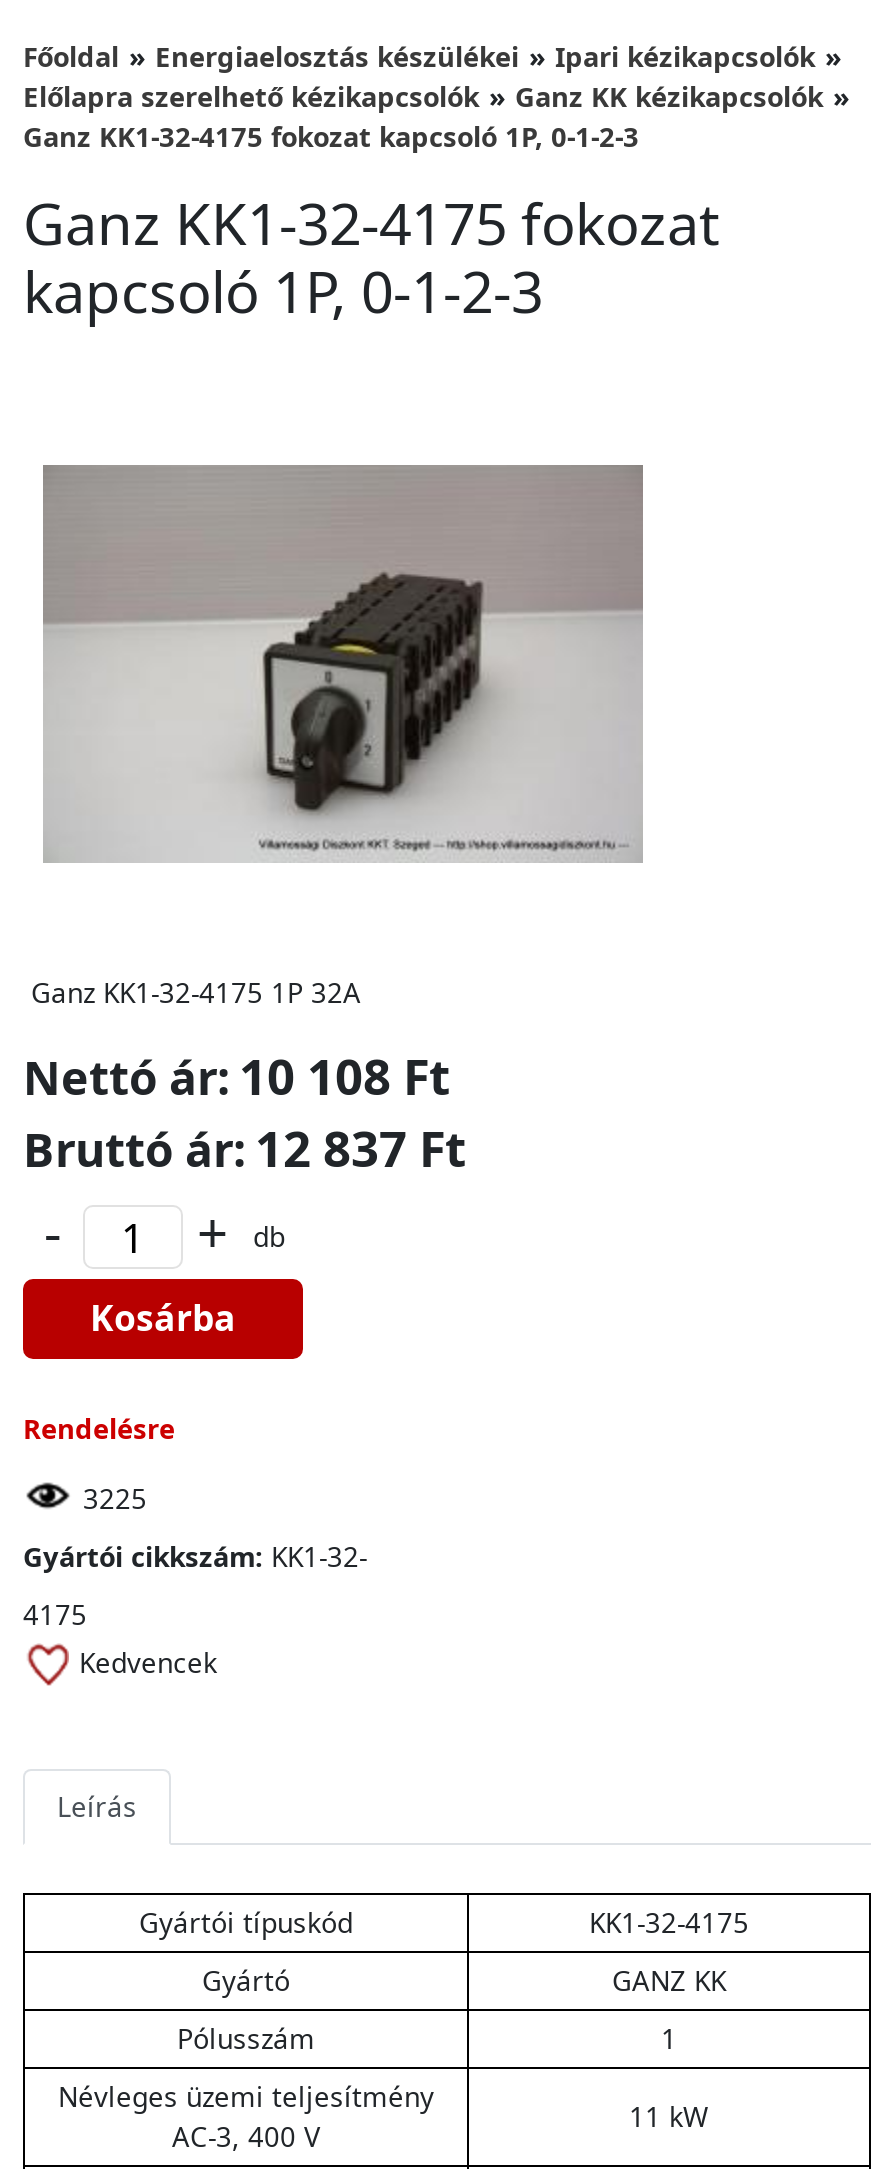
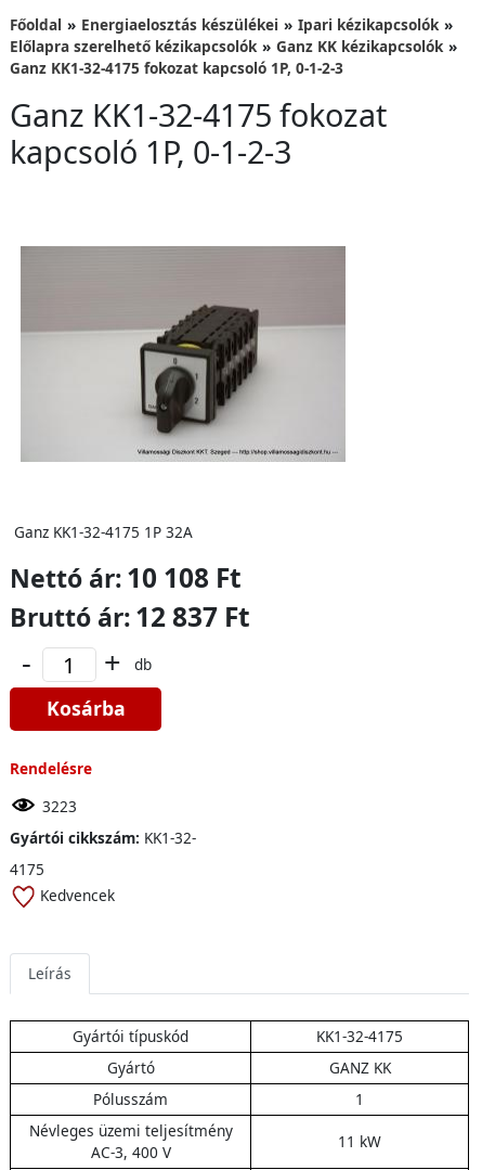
- 3225
+ 3223
